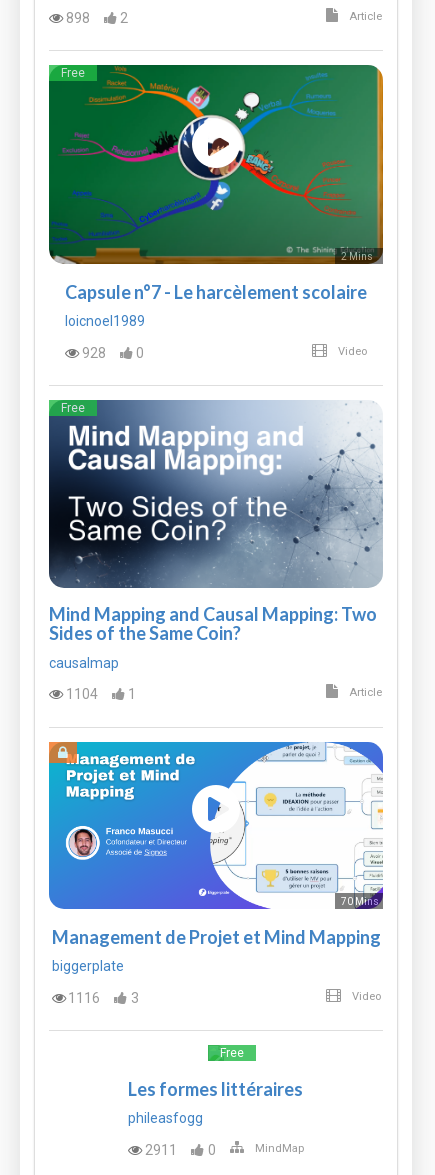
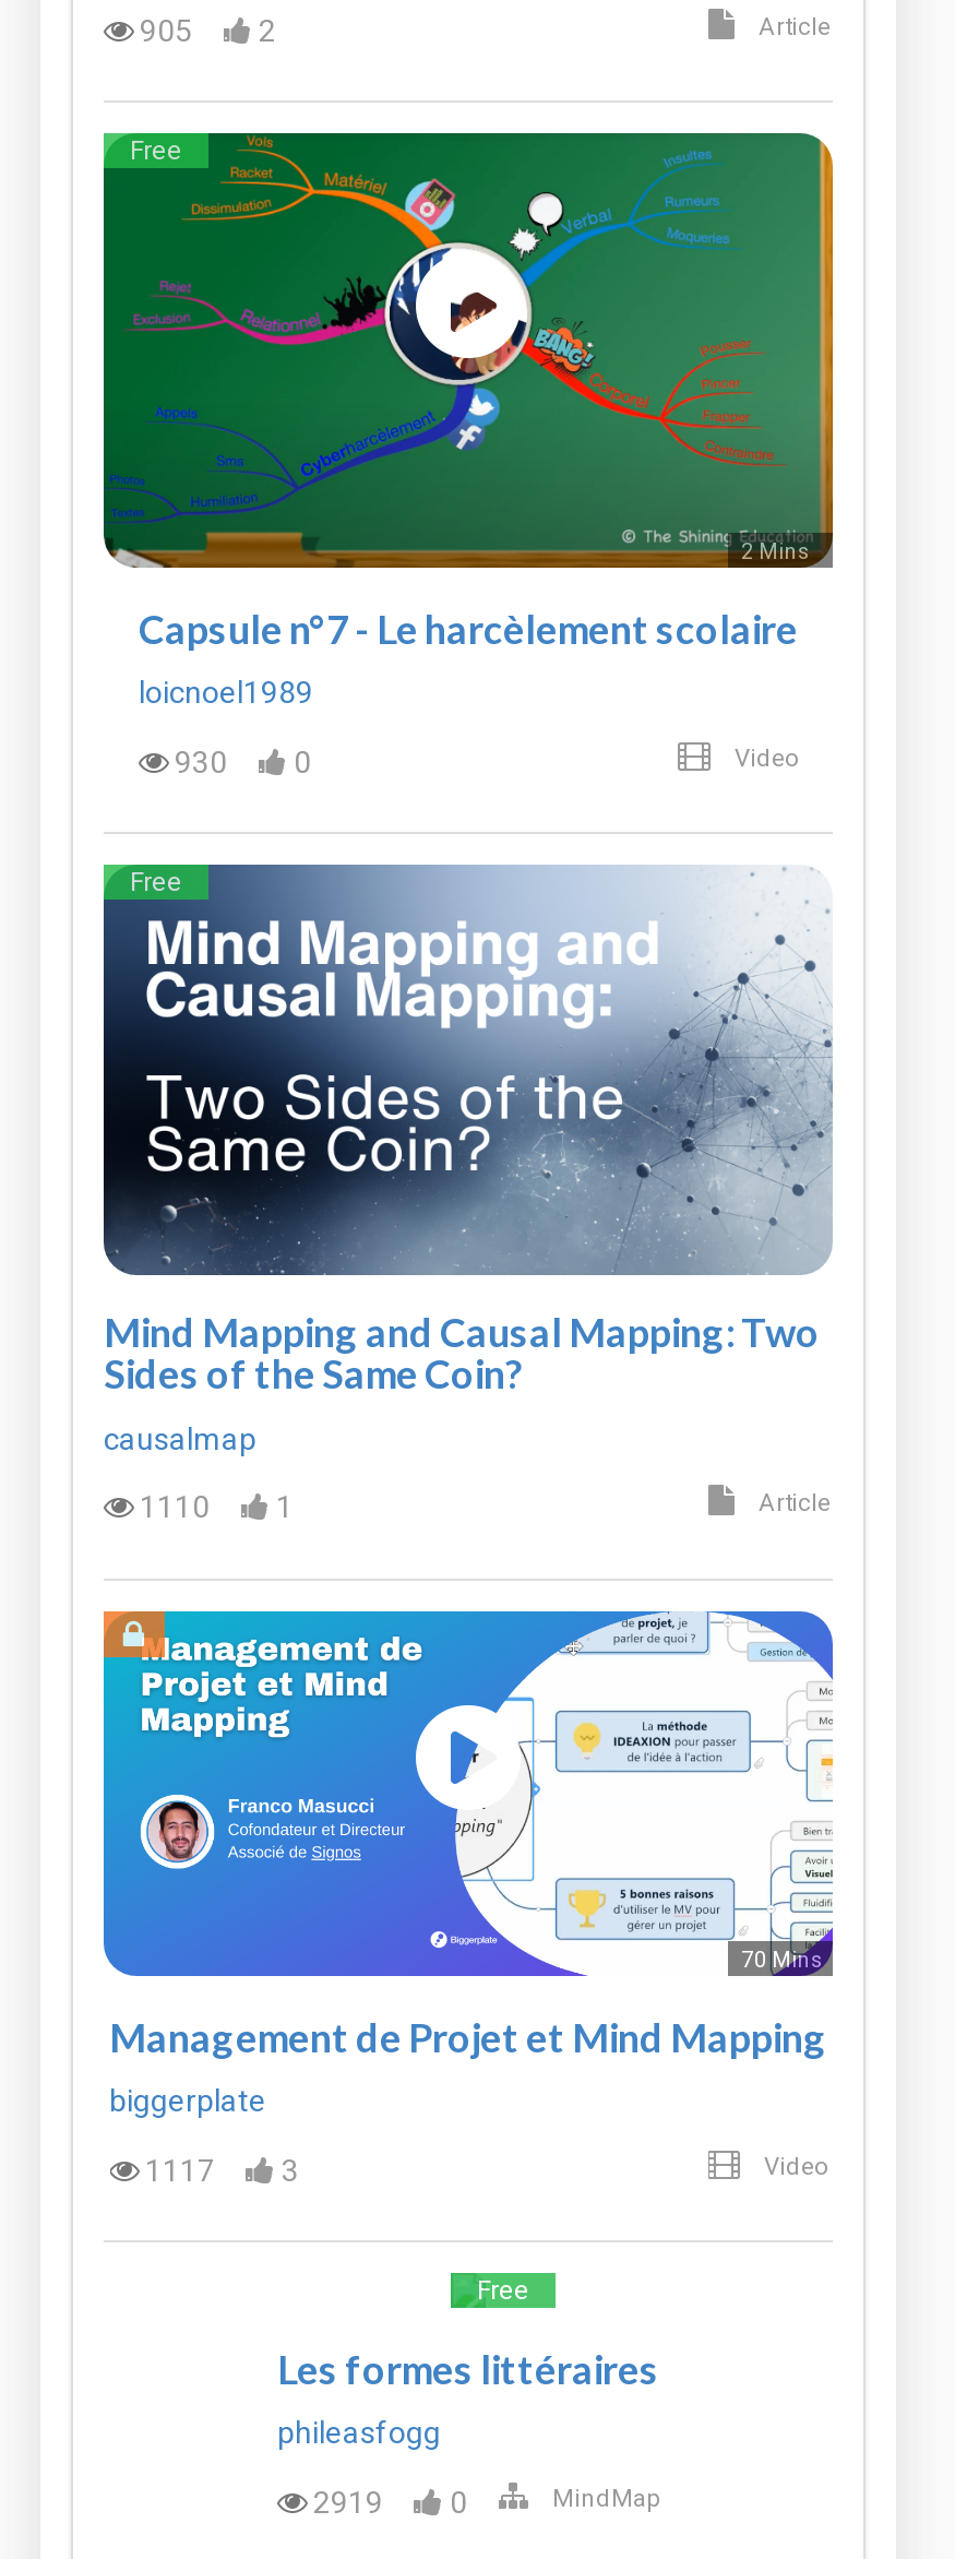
- 898 2
+ 905 2

- 928 0
+ 930 0

- 1104 1
+ 1110 1

- 1116 3
+ 1117 3

- 2911 0
+ 2919 0
